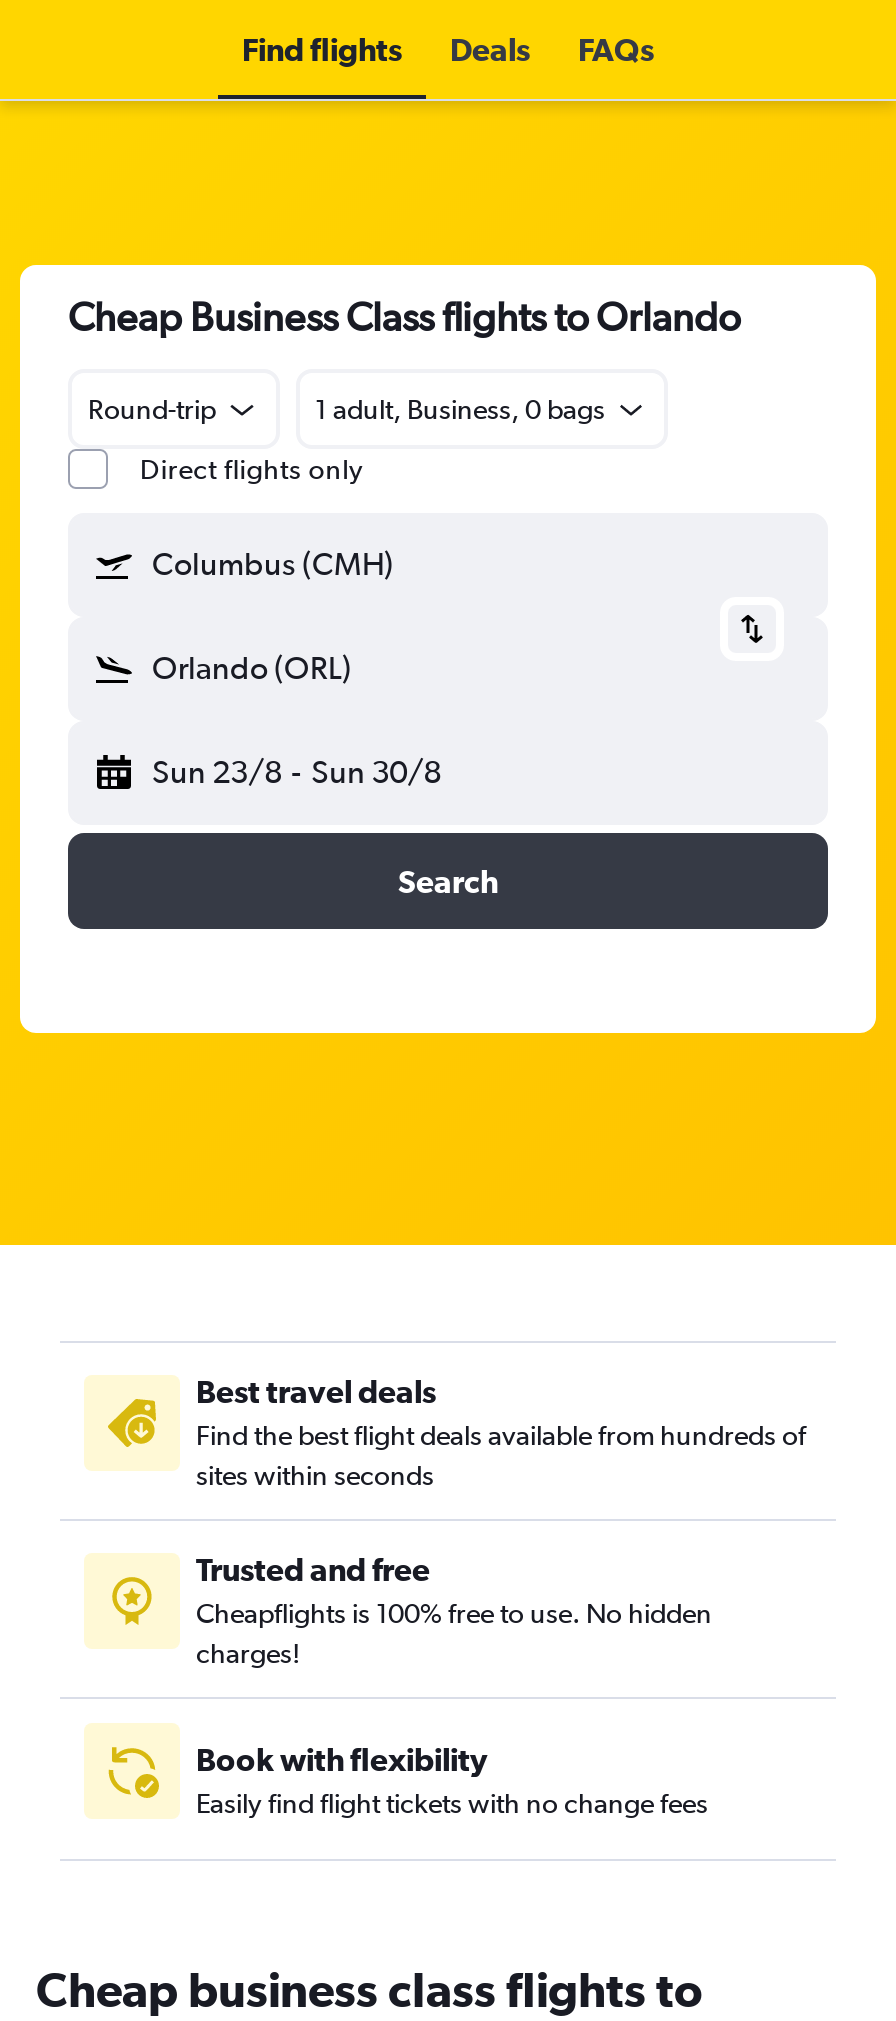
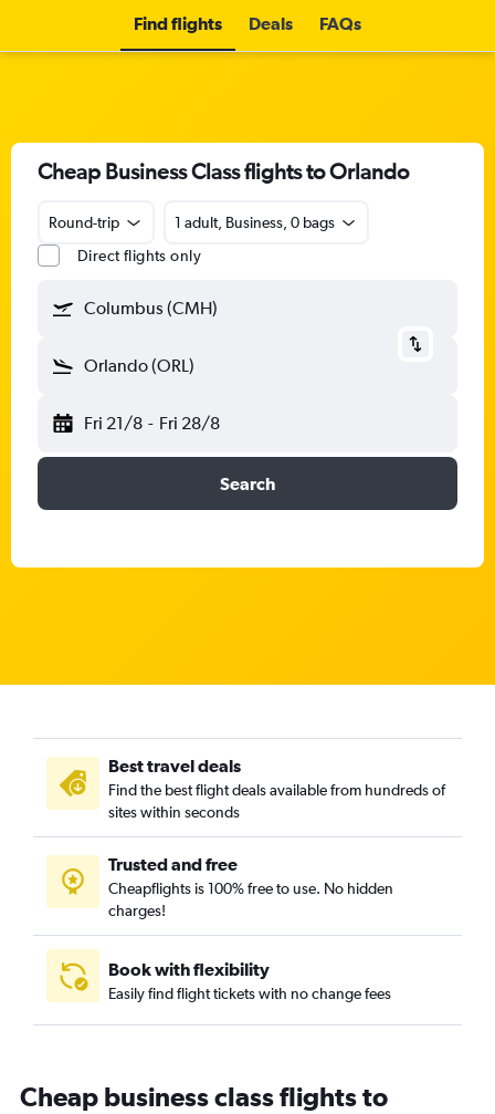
- Sun 23/8 - Sun 30/8
+ Fri 21/8 - Fri 28/8
